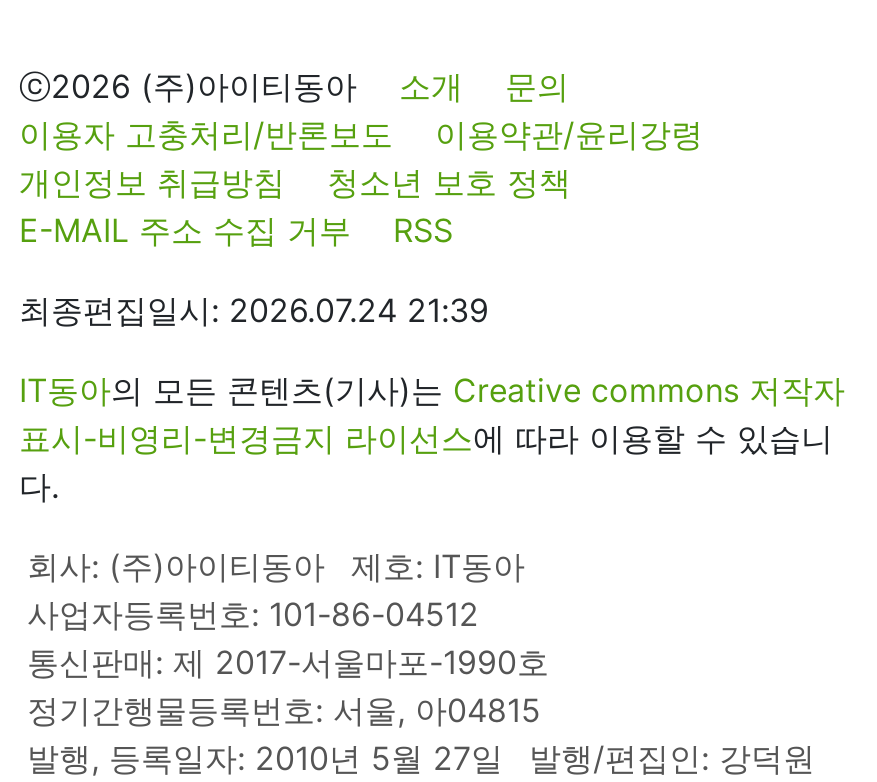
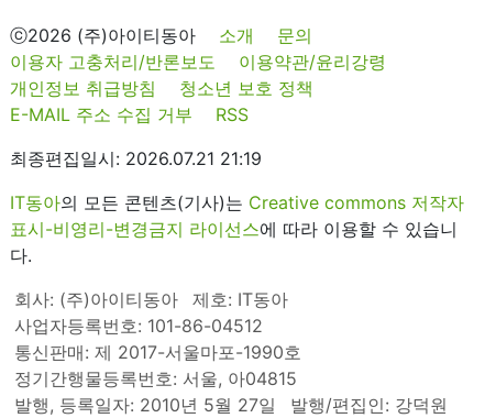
- 최종편집일시: 2026.07.24 21:39
+ 최종편집일시: 2026.07.21 21:19
